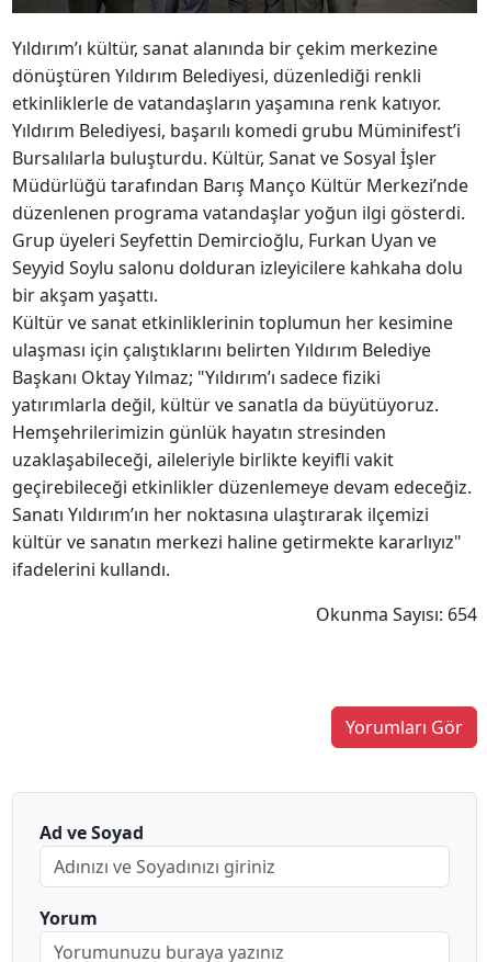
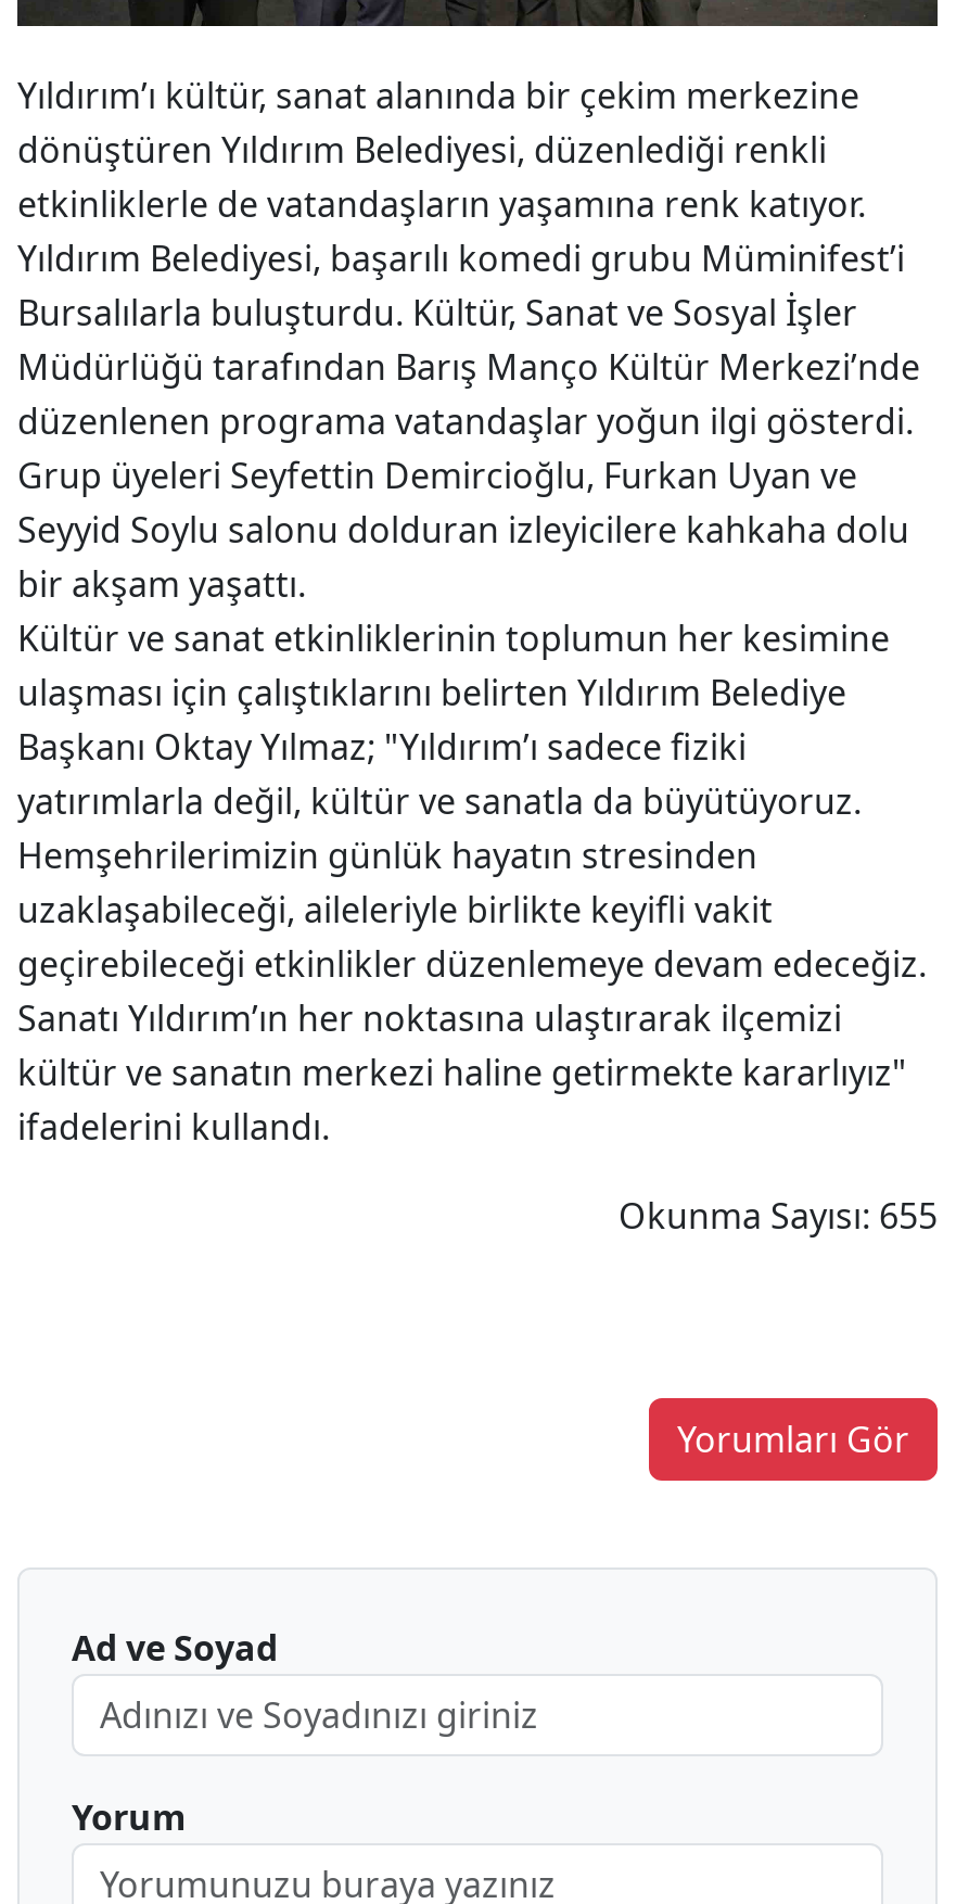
- Okunma Sayısı: 654
+ Okunma Sayısı: 655
